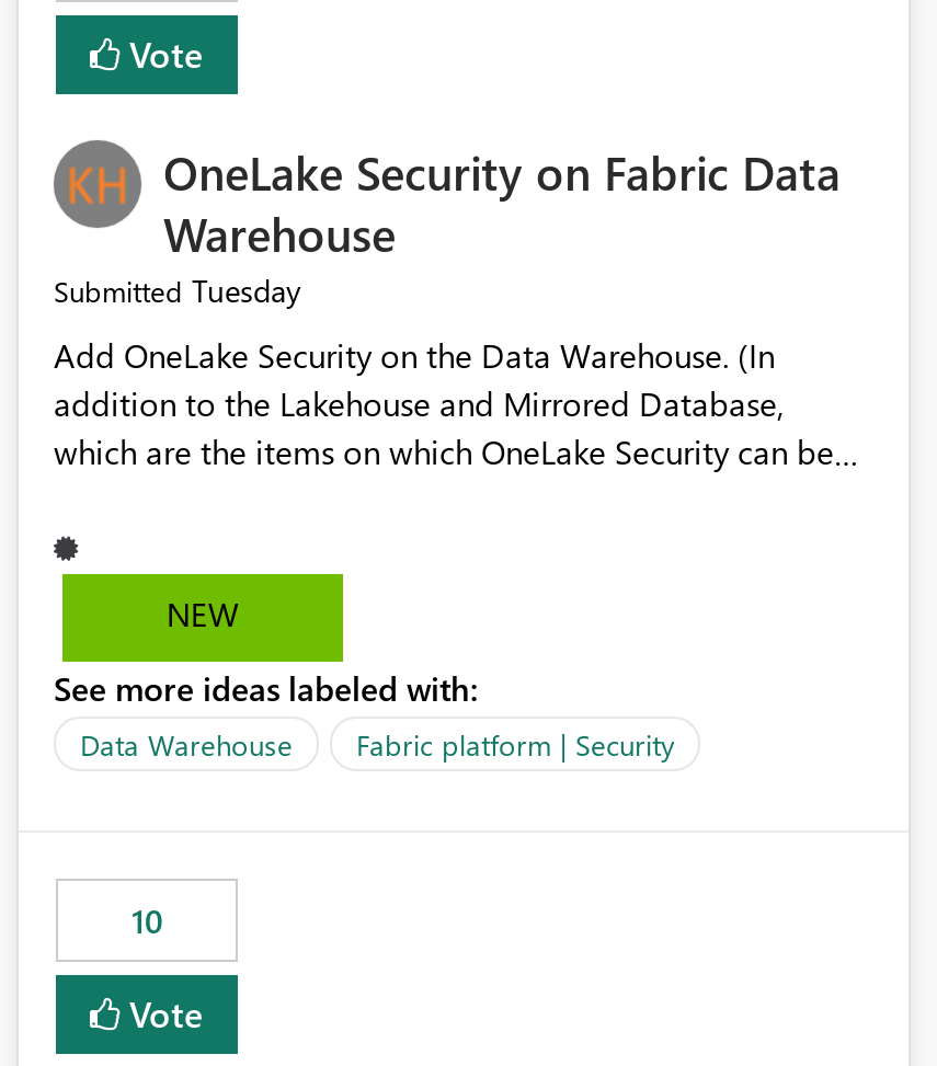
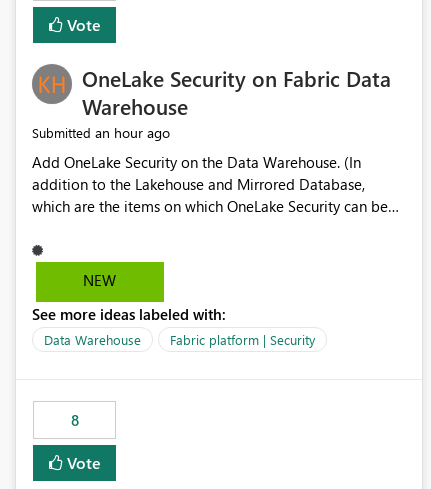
- Submitted Tuesday
+ Submitted an hour ago

- 10
+ 8
